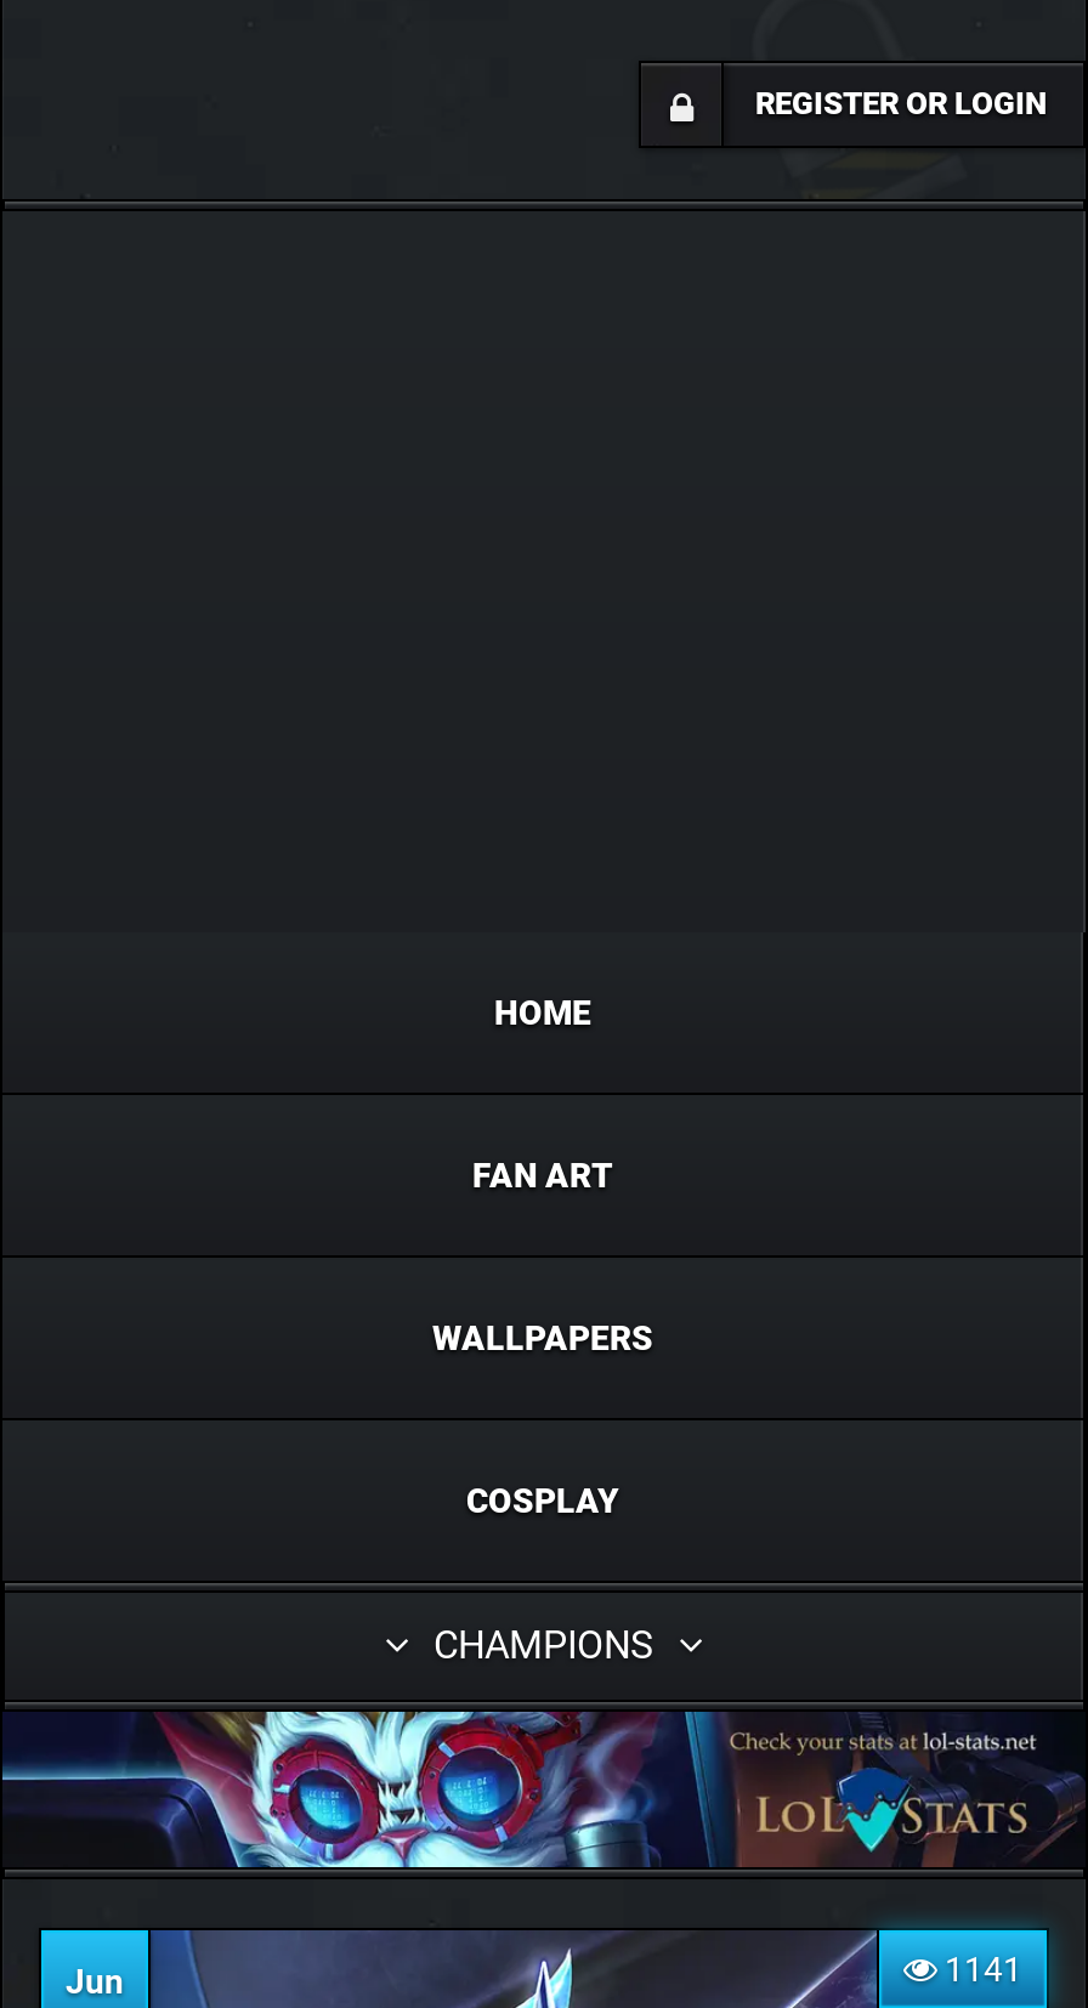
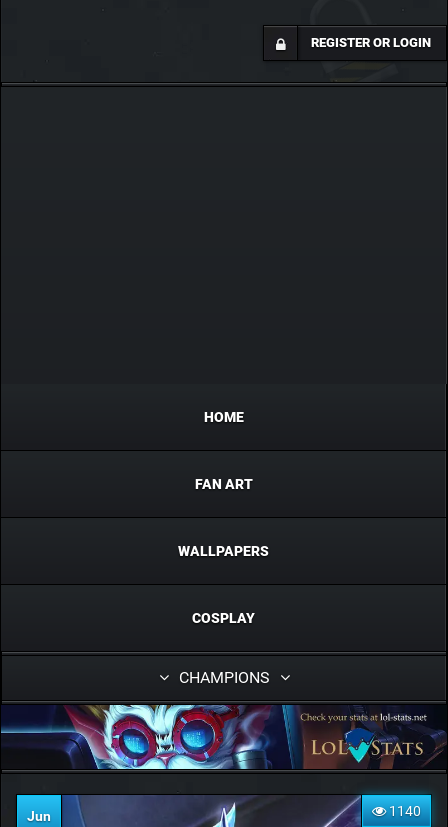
- 1141
+ 1140
